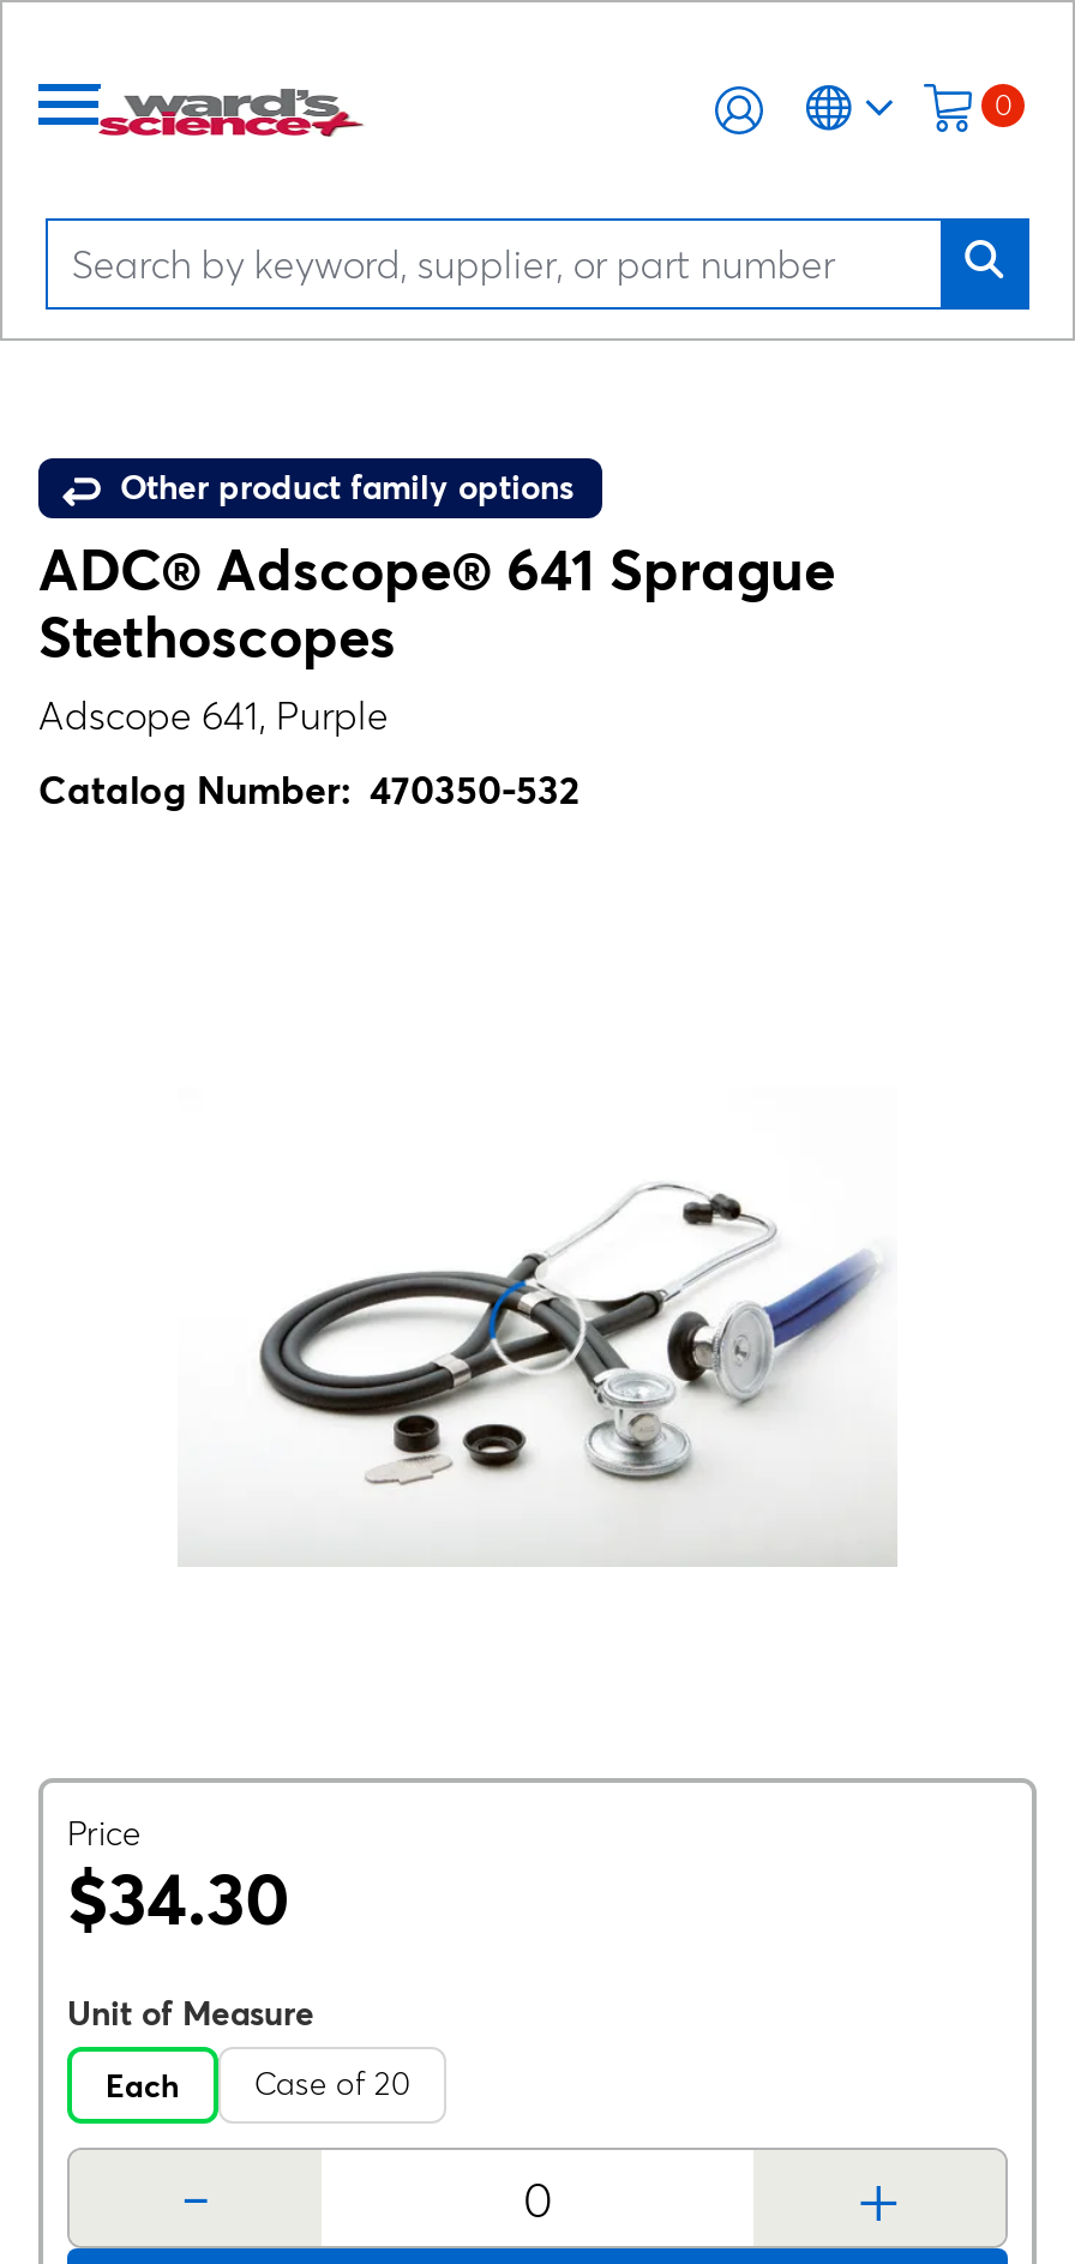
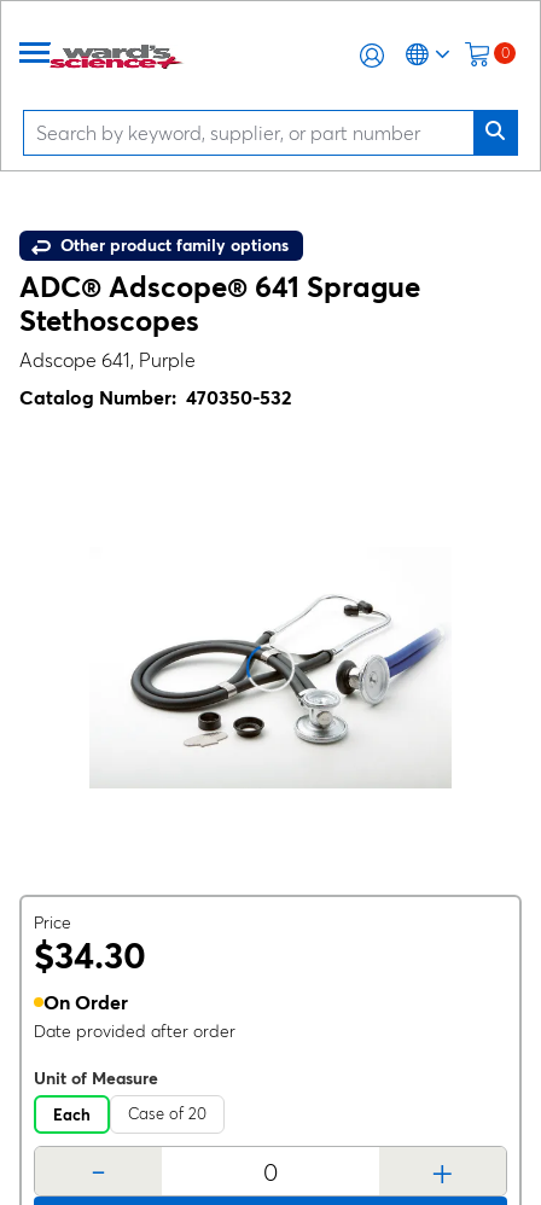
+ On Order
+ Date provided after order
